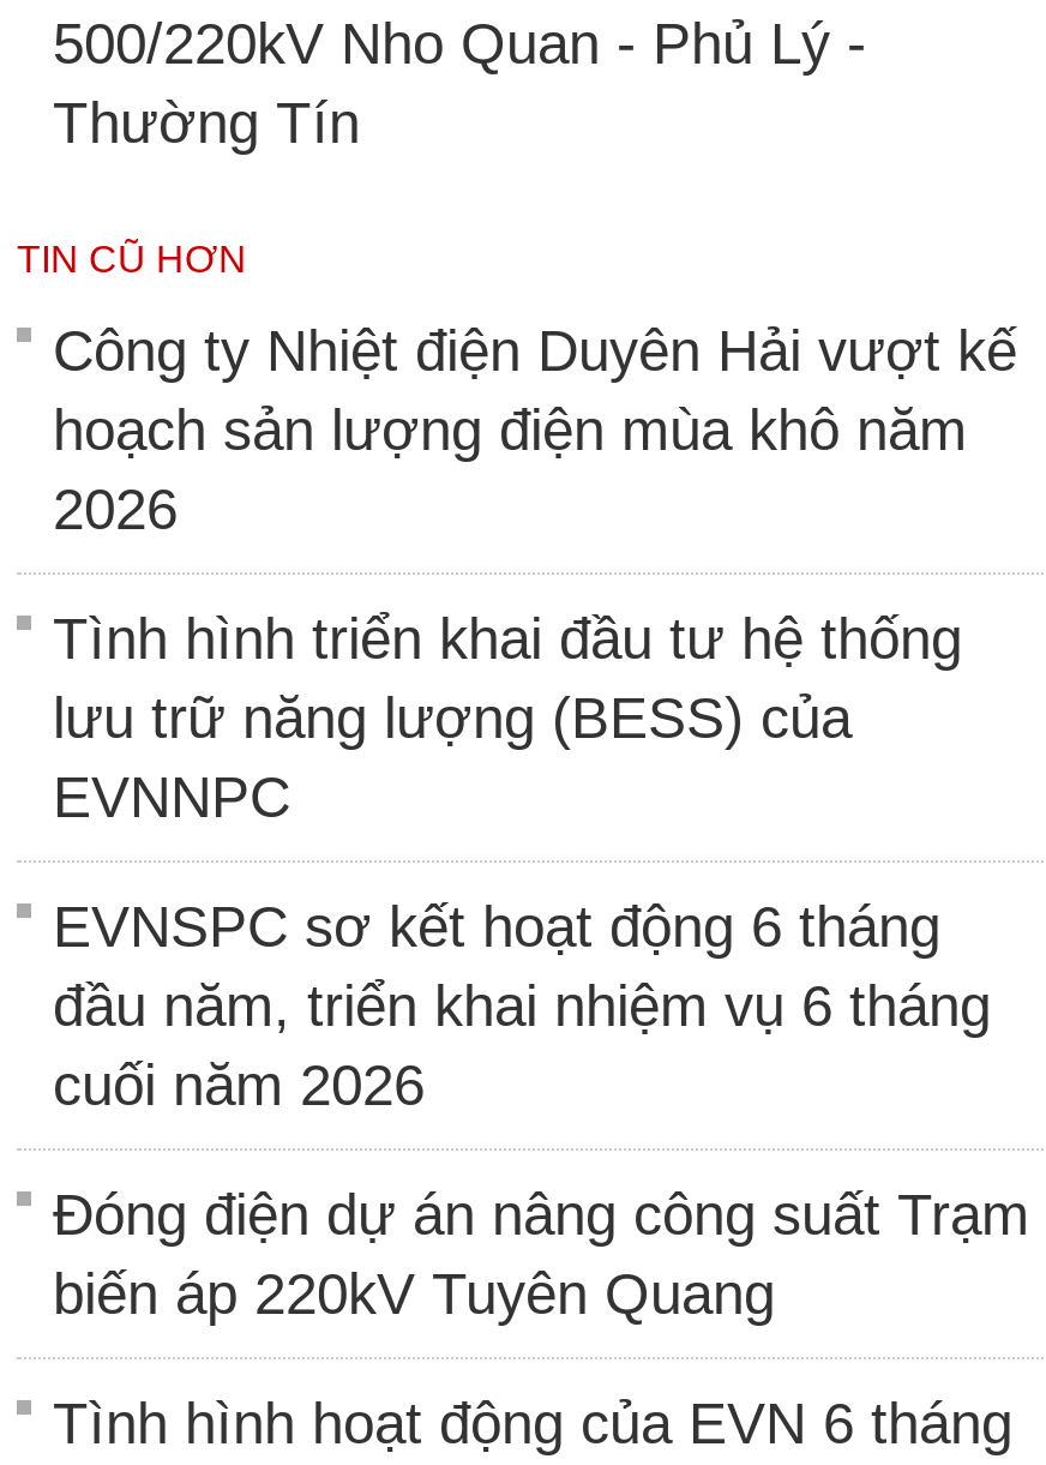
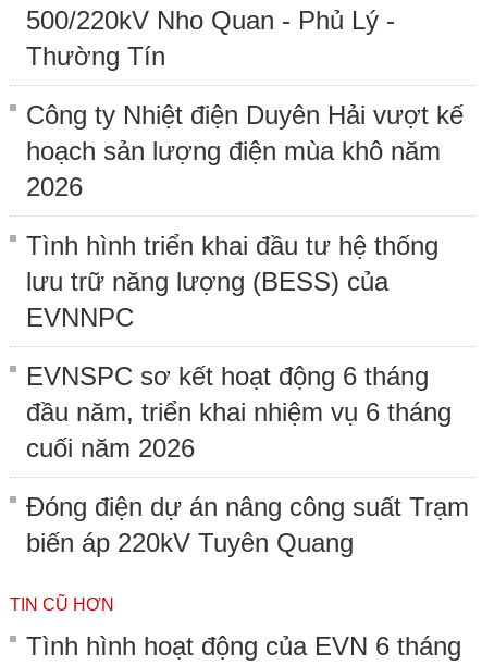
moved down: TIN CŨ HƠN

moved up: Công ty Nhiệt điện Duyên Hải vượt kế | hoạch sản lượng điện mùa khô năm | 2026 | ... | Đóng điện dự án nâng công suất Trạm | biến áp 220kV Tuyên Quang
